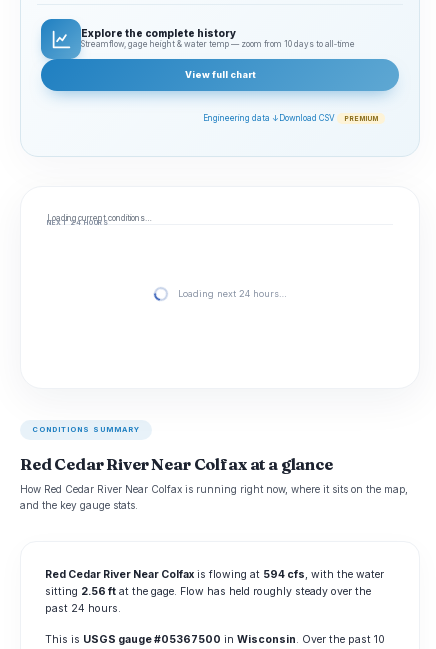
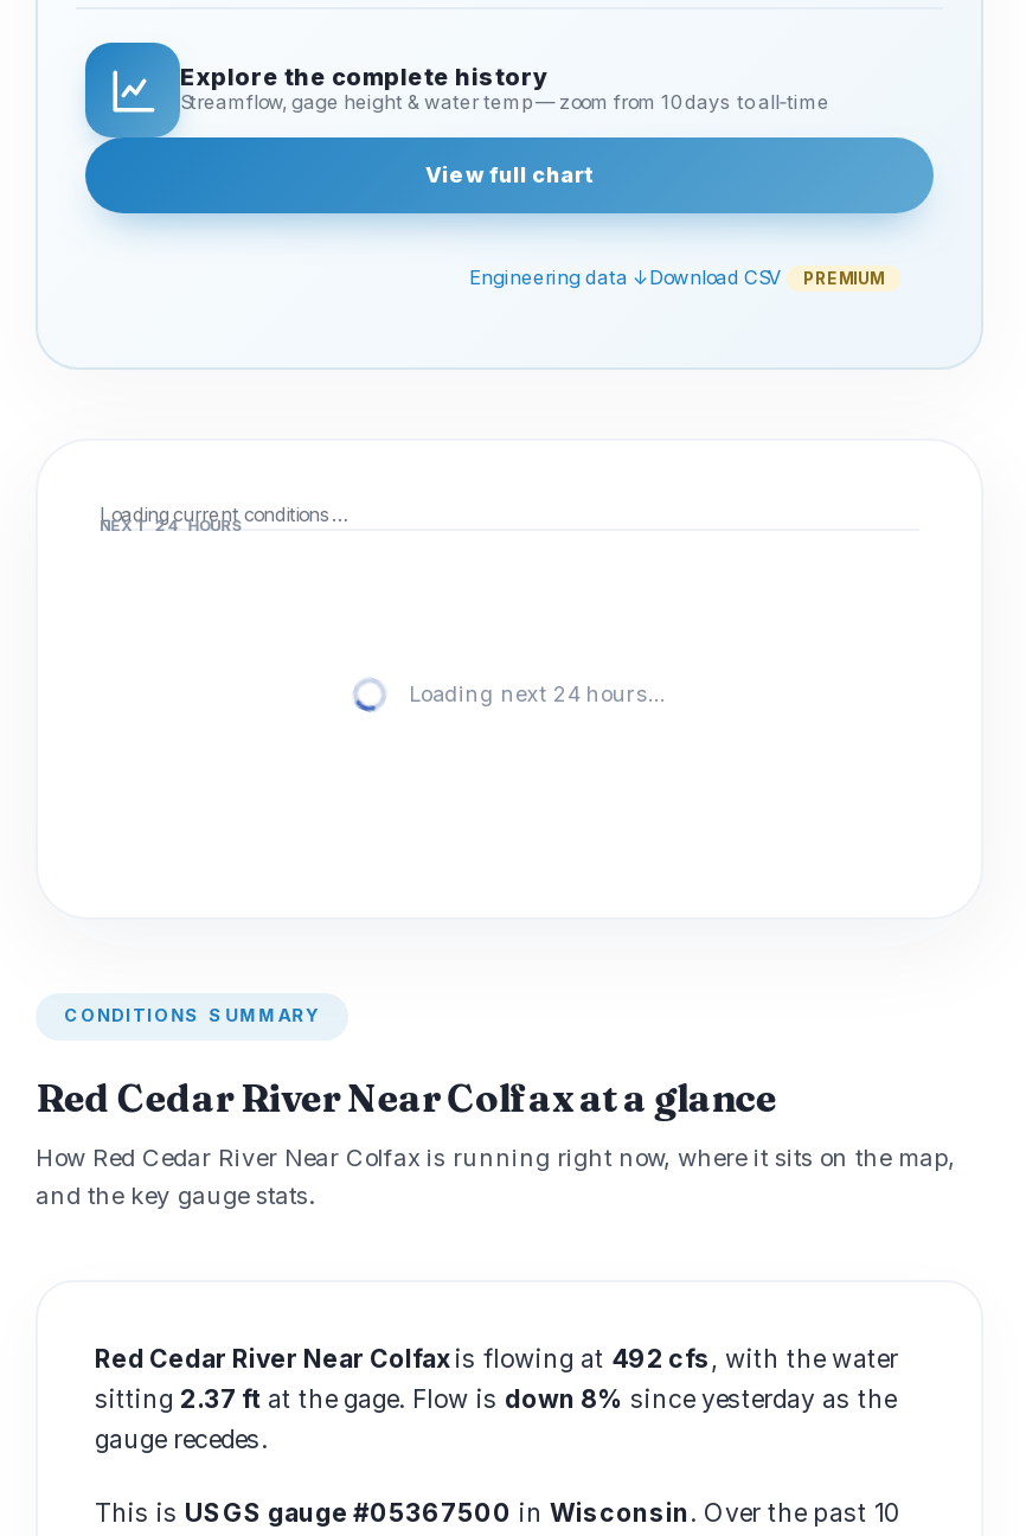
- Red Cedar River Near Colfax is flowing at 594 cfs, with the water
- sitting 2.56 ft at the gage. Flow has held roughly steady over the
- past 24 hours.
+ Red Cedar River Near Colfax is flowing at 492 cfs, with the water
+ sitting 2.37 ft at the gage. Flow is down 8% since yesterday as the
+ gauge recedes.
